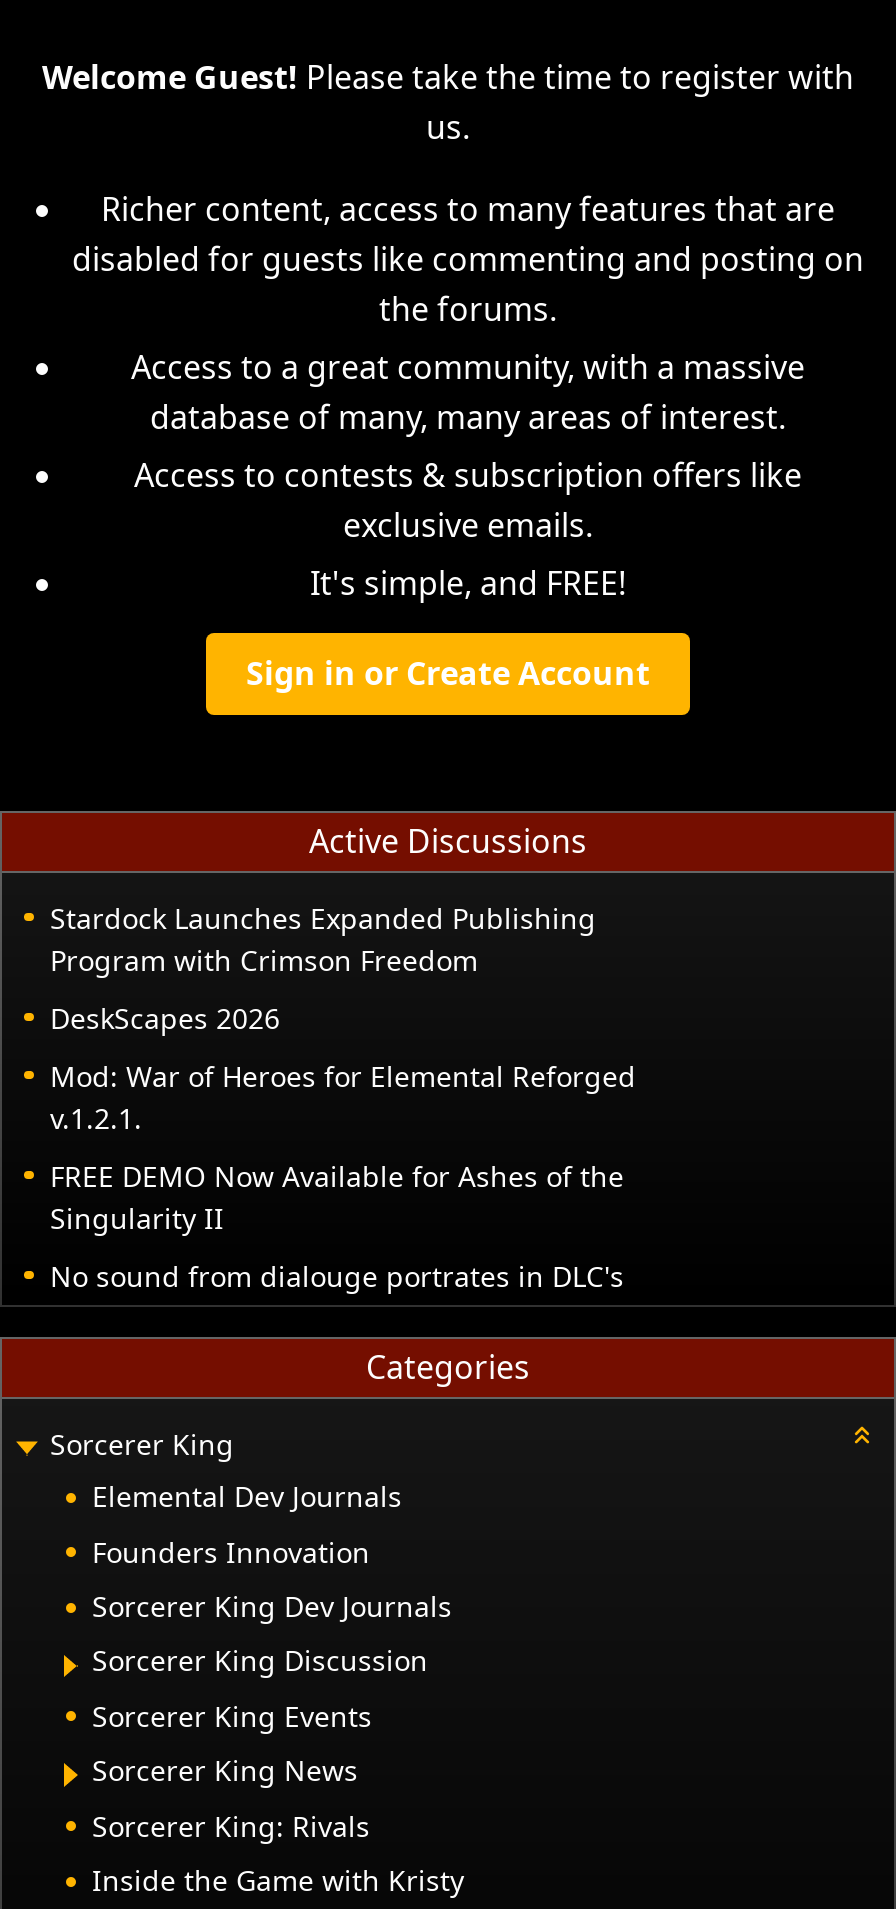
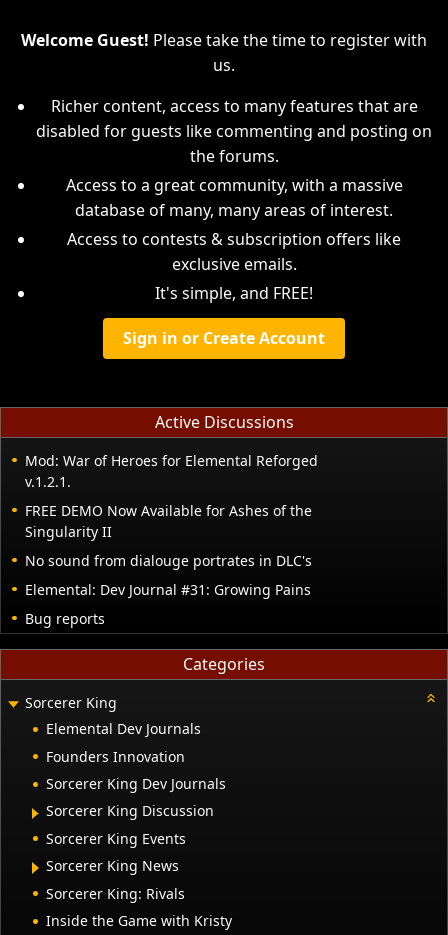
- Stardock Launches Expanded Publishing
- Program with Crimson Freedom
- DeskScapes 2026

moved up: Mod: War of Heroes for Elemental Reforged | v.1.2.1. | FREE DEMO Now Available for Ashes of the | Singularity II | No sound from dialouge portrates in DLC's

+ Elemental: Dev Journal #31: Growing Pains
+ Bug reports
